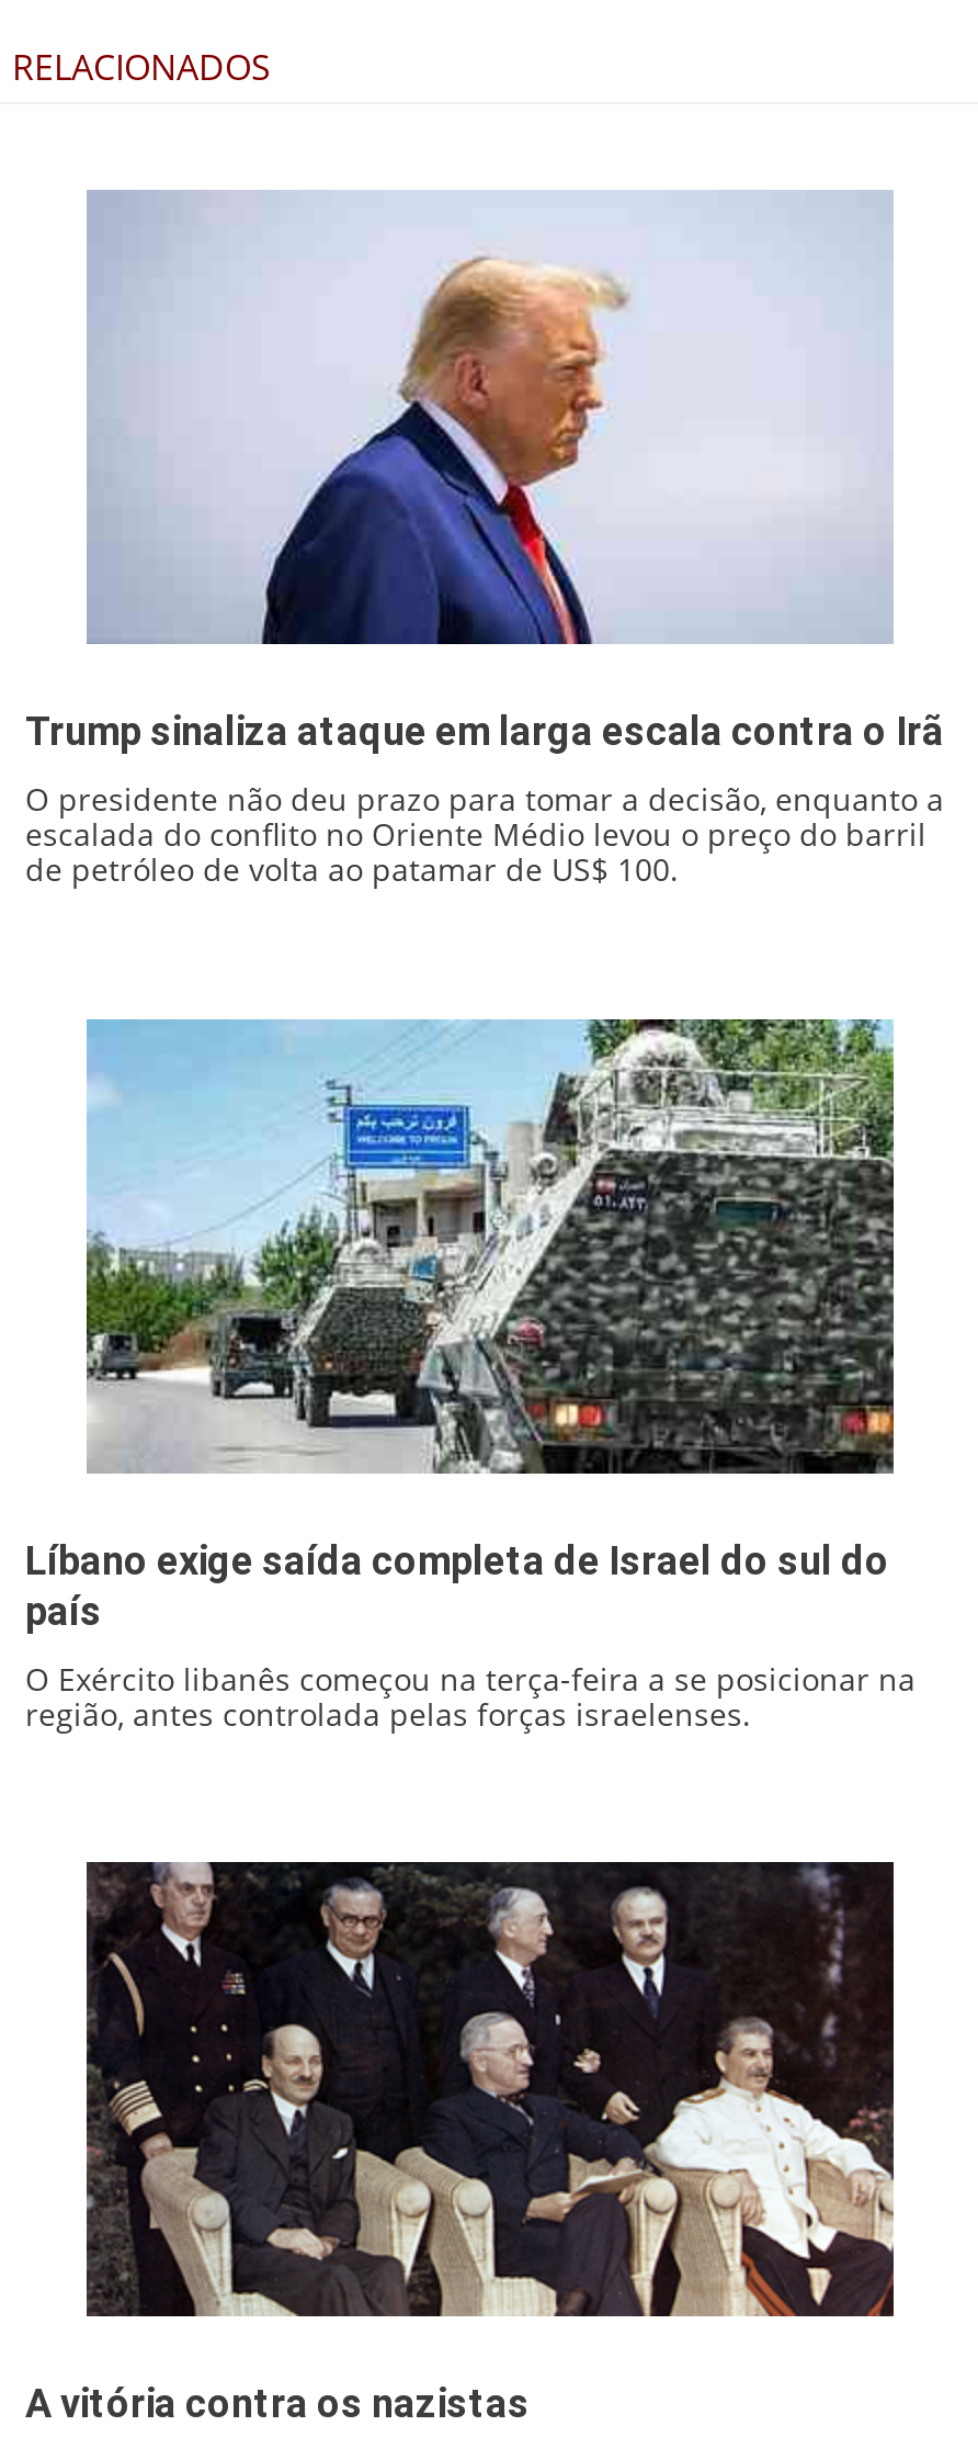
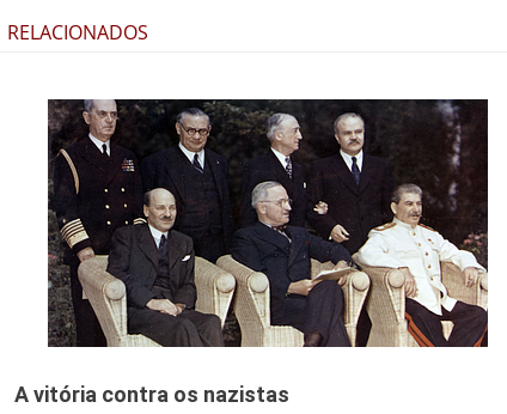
- [image]
- Trump sinaliza ataque em larga escala contra o Irã
- O presidente não deu prazo para tomar a decisão, enquanto a
- escalada do conflito no Oriente Médio levou o preço do barril
- de petróleo de volta ao patamar de US$ 100.

- [image]
- Líbano exige saída completa de Israel do sul do
- país
- O Exército libanês começou na terça-feira a se posicionar na
- região, antes controlada pelas forças israelenses.
